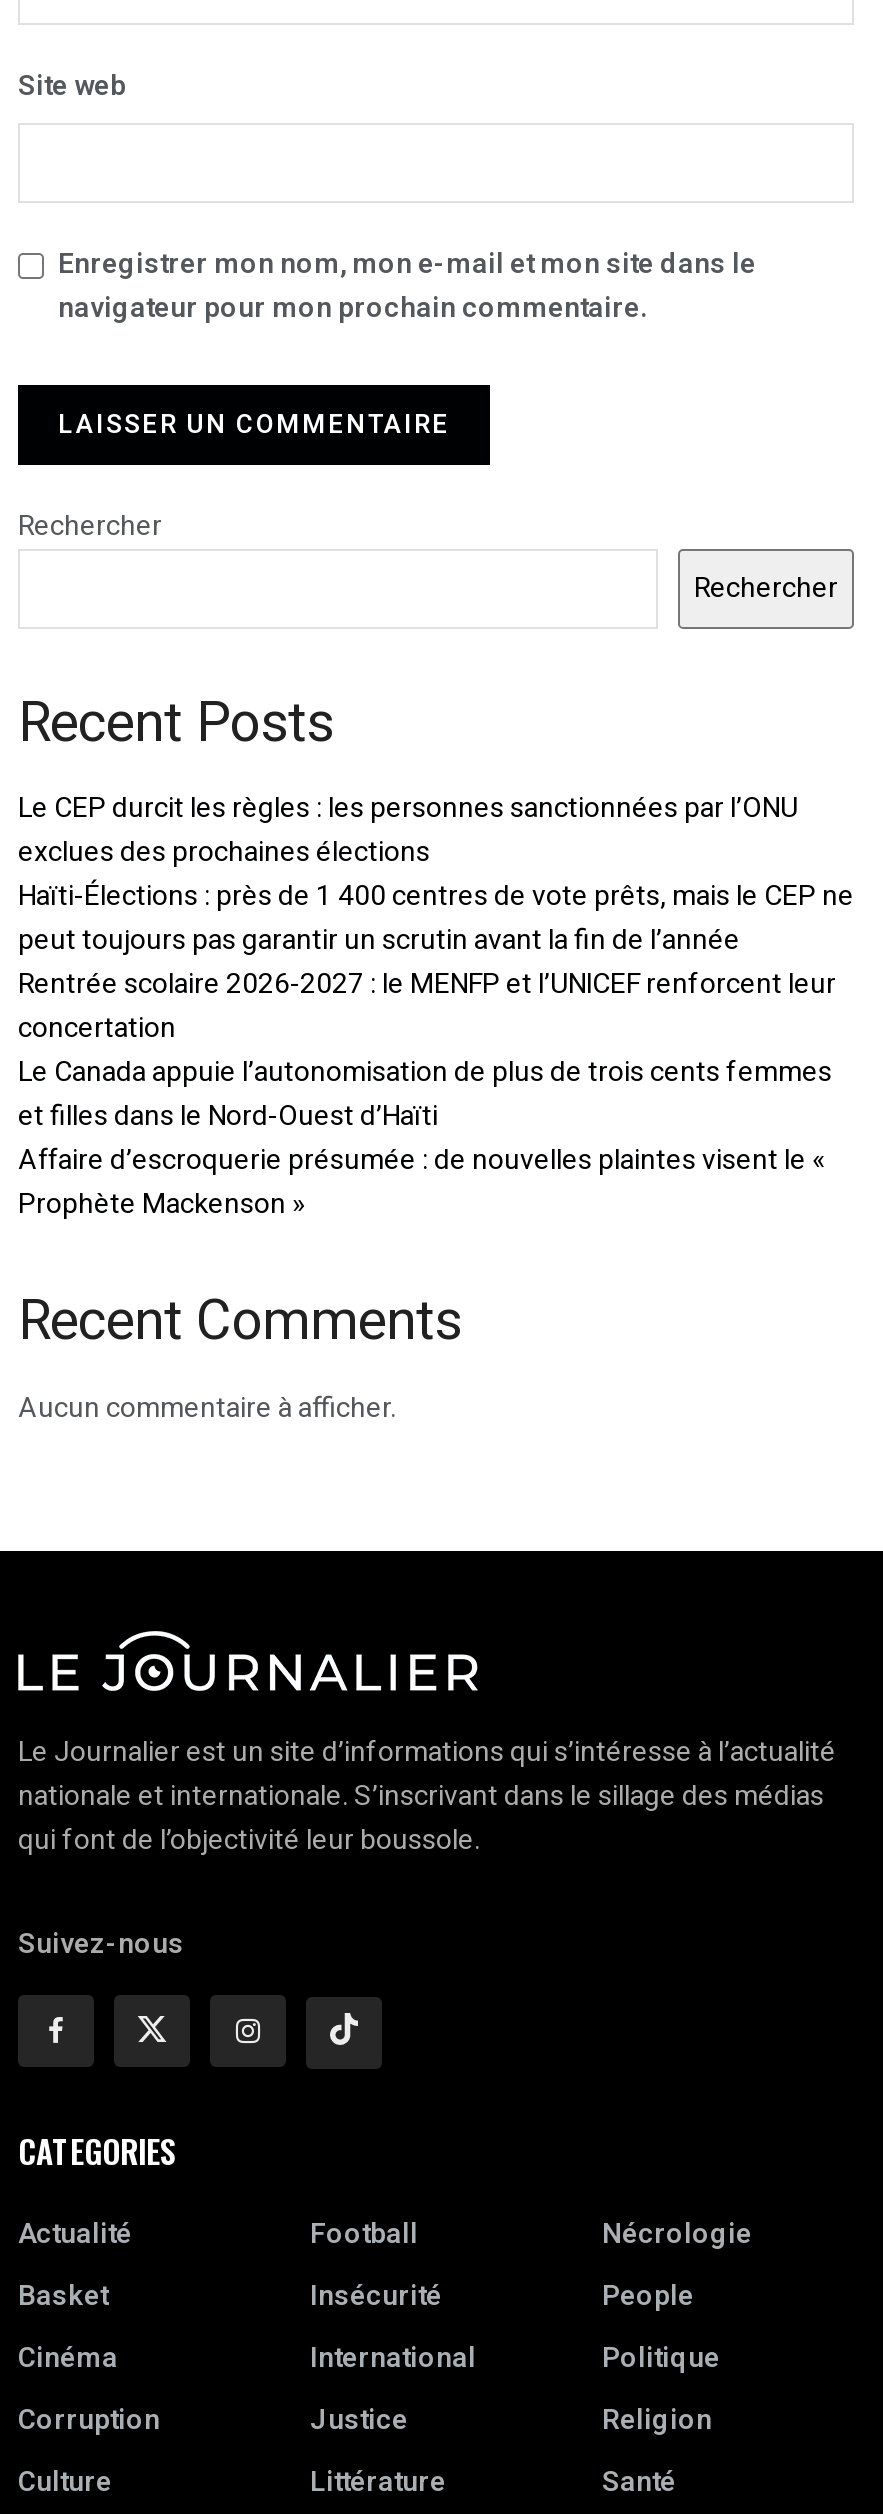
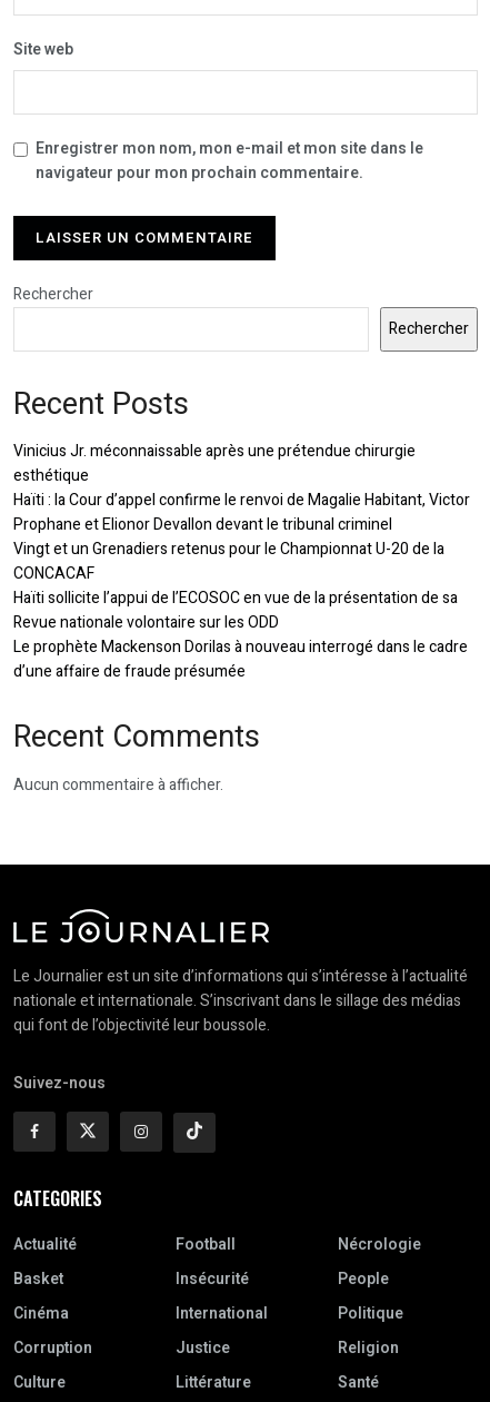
- Le CEP durcit les règles : les personnes sanctionnées par l’ONU
- exclues des prochaines élections
- Haïti-Élections : près de 1 400 centres de vote prêts, mais le CEP ne
- peut toujours pas garantir un scrutin avant la fin de l’année
- Rentrée scolaire 2026-2027 : le MENFP et l’UNICEF renforcent leur
- concertation
- Le Canada appuie l’autonomisation de plus de trois cents femmes
- et filles dans le Nord-Ouest d’Haïti
- Affaire d’escroquerie présumée : de nouvelles plaintes visent le «
- Prophète Mackenson »
+ Vinicius Jr. méconnaissable après une prétendue chirurgie
+ esthétique
+ Haïti : la Cour d’appel confirme le renvoi de Magalie Habitant, Victor
+ Prophane et Elionor Devallon devant le tribunal criminel
+ Vingt et un Grenadiers retenus pour le Championnat U-20 de la
+ CONCACAF
+ Haïti sollicite l’appui de l’ECOSOC en vue de la présentation de sa
+ Revue nationale volontaire sur les ODD
+ Le prophète Mackenson Dorilas à nouveau interrogé dans le cadre
+ d’une affaire de fraude présumée
